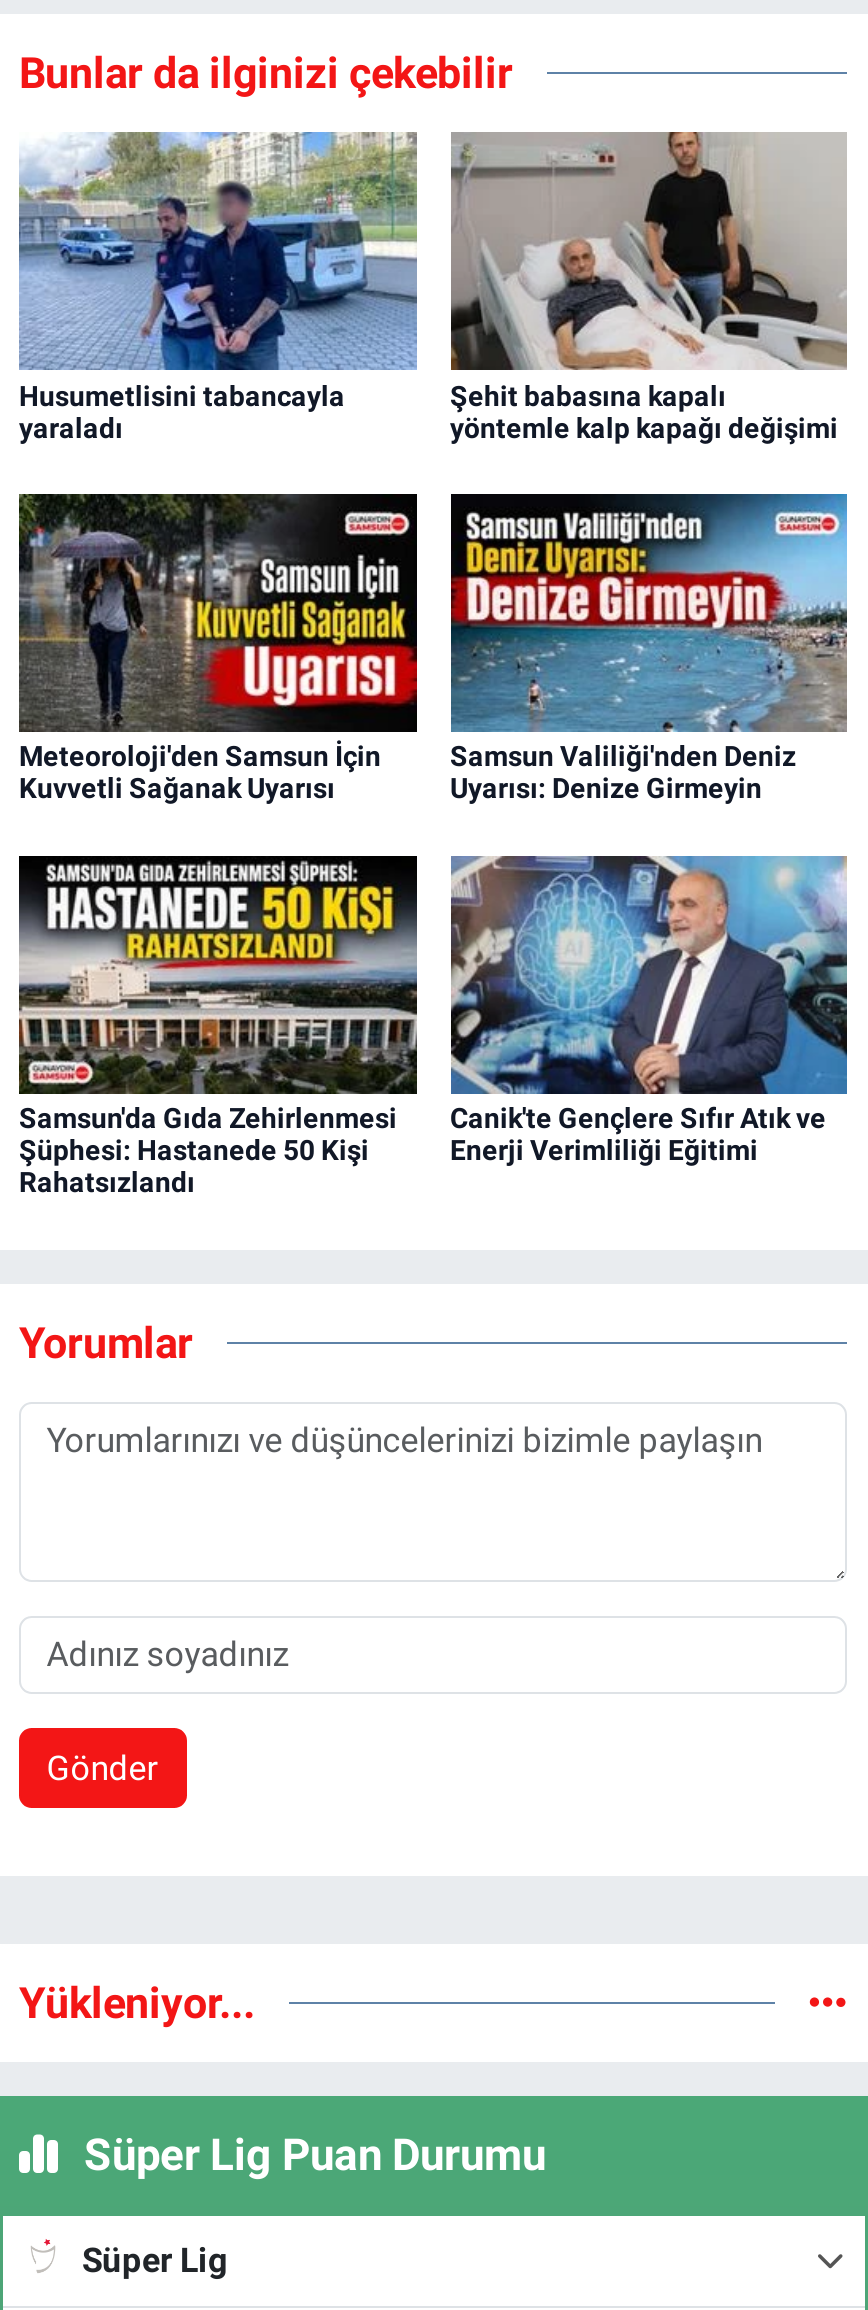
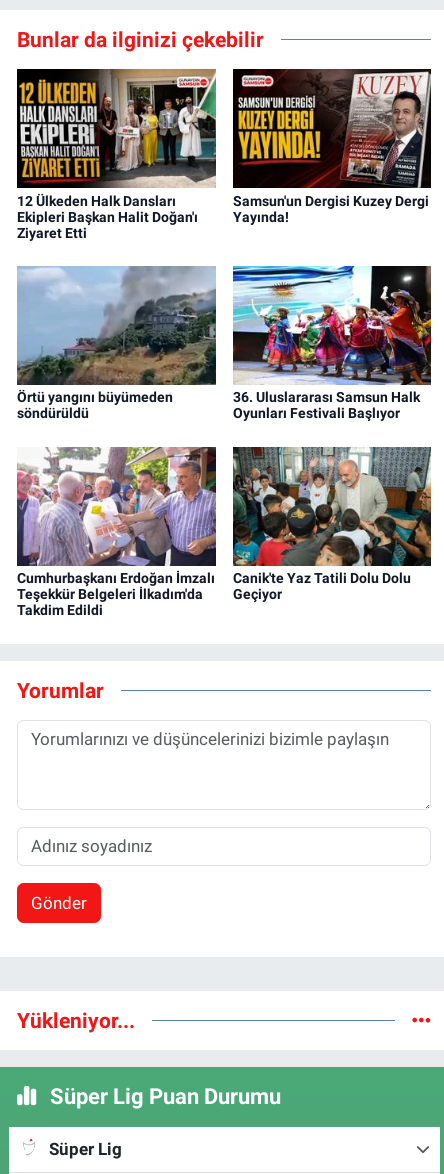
- [image]
- Husumetlisini tabancayla
- yaraladı
+ [image]
+ 12 Ülkeden Halk Dansları
+ Ekipleri Başkan Halit Doğan'ı
+ Ziyaret Etti

- [image]
- Şehit babasına kapalı
- yöntemle kalp kapağı değişimi
+ [image]
+ Samsun'un Dergisi Kuzey Dergi
+ Yayında!

- [image]
- Meteoroloji'den Samsun İçin
- Kuvvetli Sağanak Uyarısı
+ [image]
+ Örtü yangını büyümeden
+ söndürüldü

- [image]
- Samsun Valiliği'nden Deniz
- Uyarısı: Denize Girmeyin
+ [image]
+ 36. Uluslararası Samsun Halk
+ Oyunları Festivali Başlıyor

- [image]
- Samsun'da Gıda Zehirlenmesi
- Şüphesi: Hastanede 50 Kişi
- Rahatsızlandı
+ [image]
+ Cumhurbaşkanı Erdoğan İmzalı
+ Teşekkür Belgeleri İlkadım'da
+ Takdim Edildi

- [image]
- Canik'te Gençlere Sıfır Atık ve
- Enerji Verimliliği Eğitimi
+ [image]
+ Canik'te Yaz Tatili Dolu Dolu
+ Geçiyor
